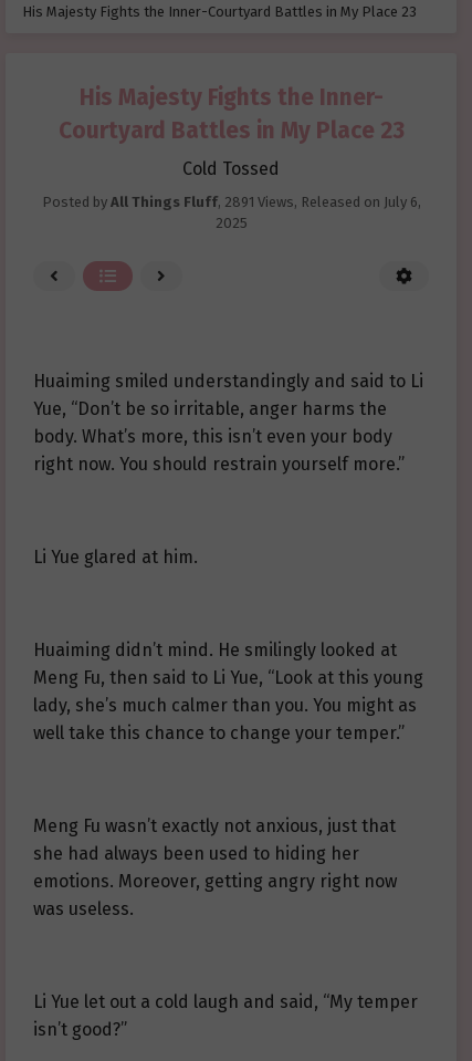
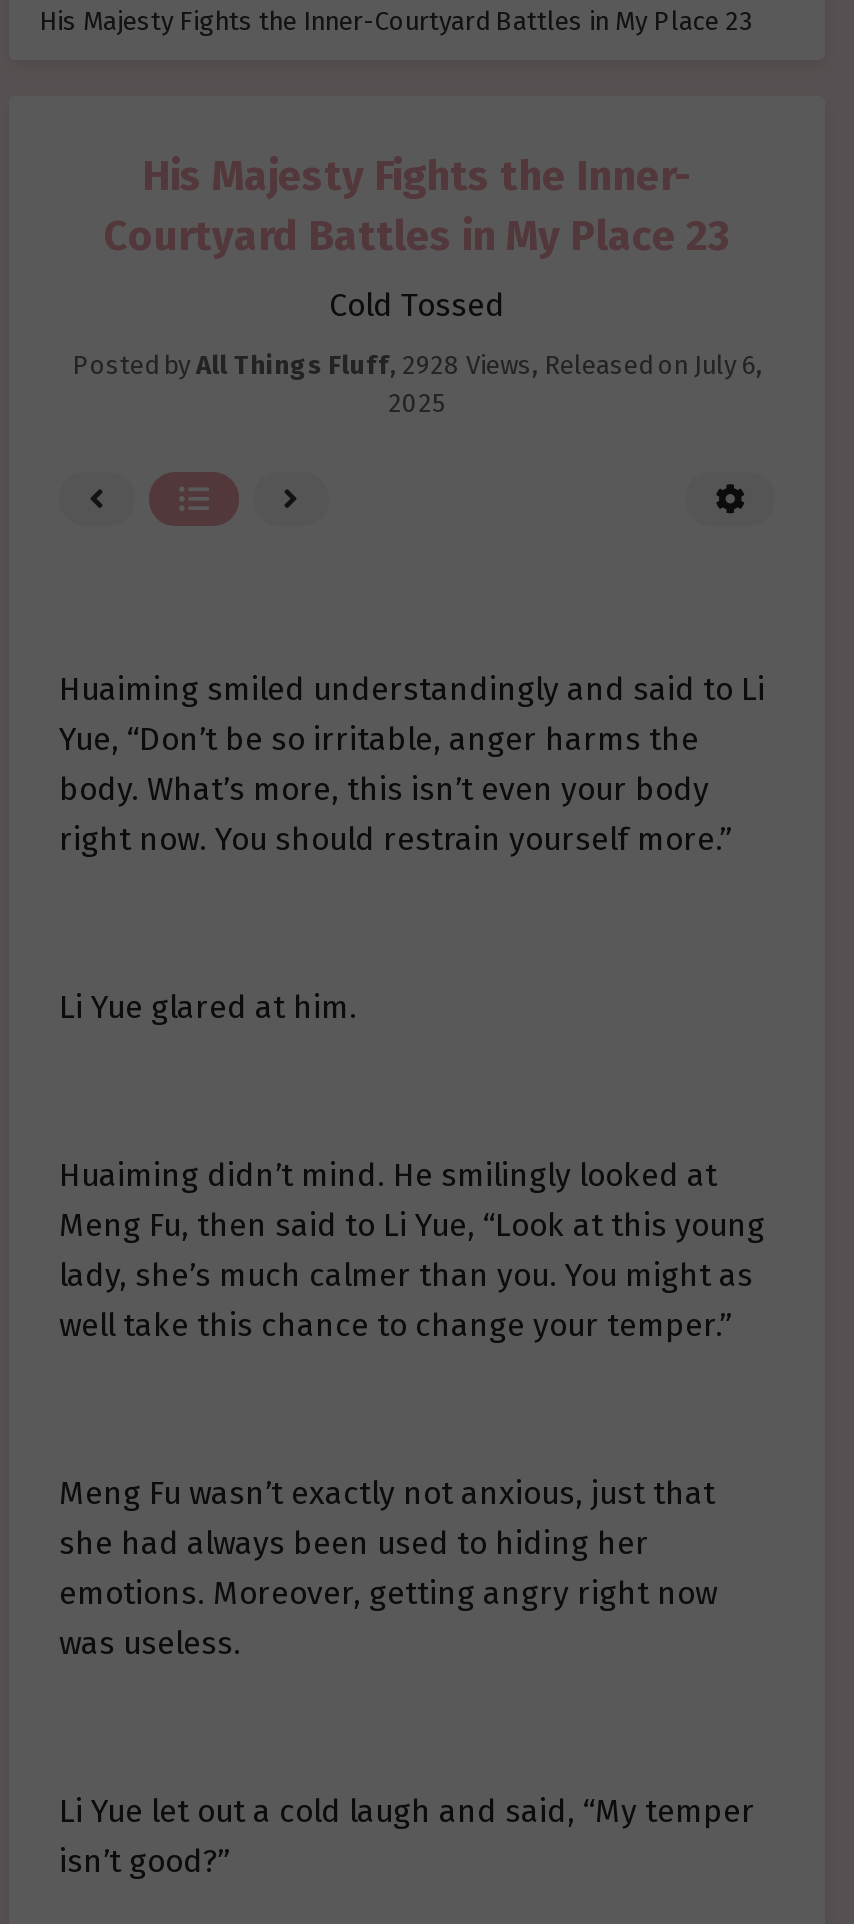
- Posted byAll Things Fluff, 2891 Views, Released on July 6,
+ Posted byAll Things Fluff, 2928 Views, Released on July 6,
